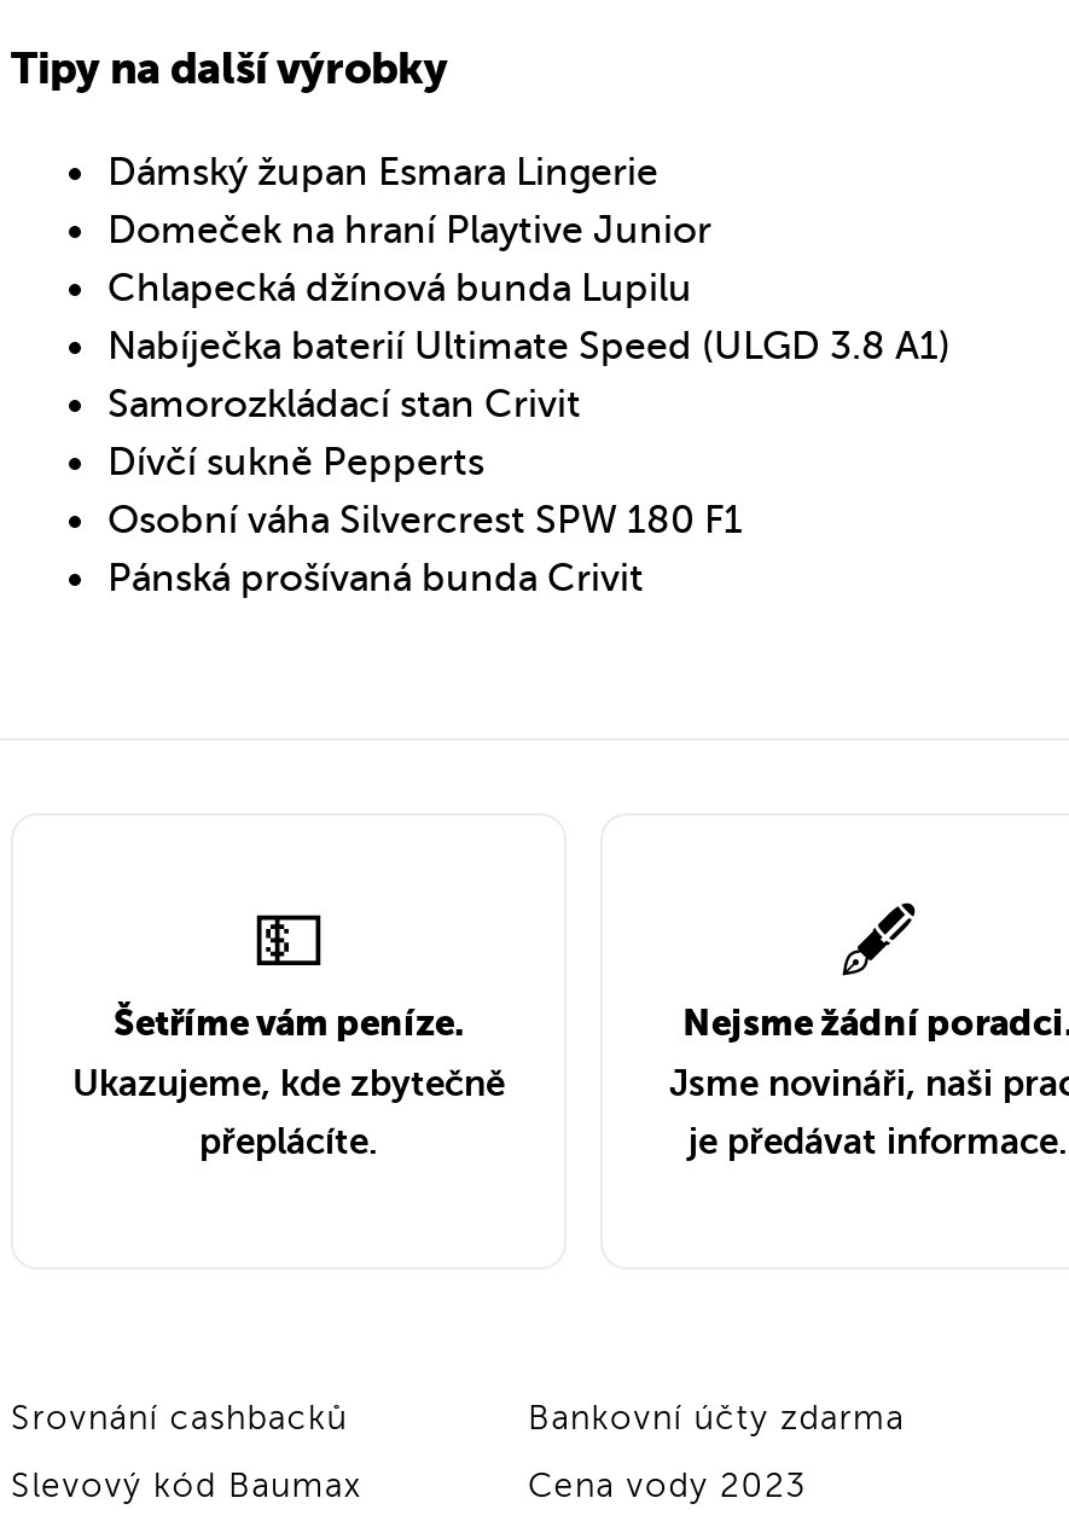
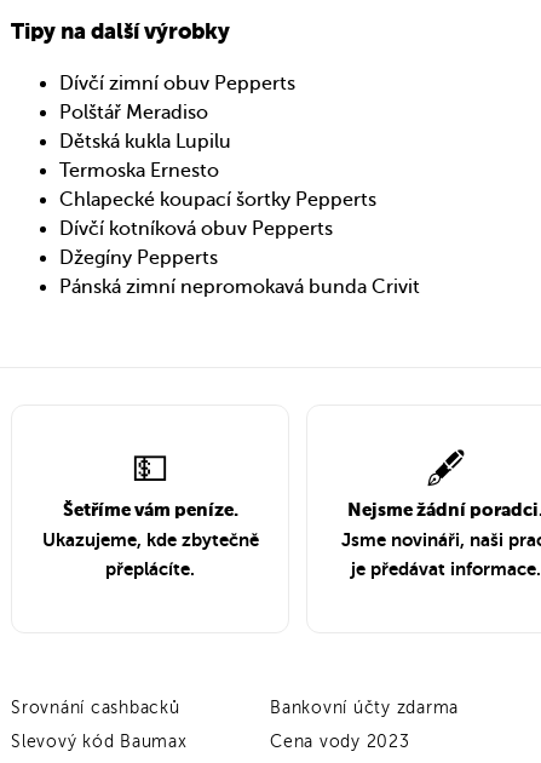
- Dámský župan Esmara Lingerie
- Domeček na hraní Playtive Junior
- Chlapecká džínová bunda Lupilu
- Nabíječka baterií Ultimate Speed (ULGD 3.8 A1)
- Samorozkládací stan Crivit
- Dívčí sukně Pepperts
- Osobní váha Silvercrest SPW 180 F1
- Pánská prošívaná bunda Crivit
+ Dívčí zimní obuv Pepperts
+ Polštář Meradiso
+ Dětská kukla Lupilu
+ Termoska Ernesto
+ Chlapecké koupací šortky Pepperts
+ Dívčí kotníková obuv Pepperts
+ Džegíny Pepperts
+ Pánská zimní nepromokavá bunda Crivit
